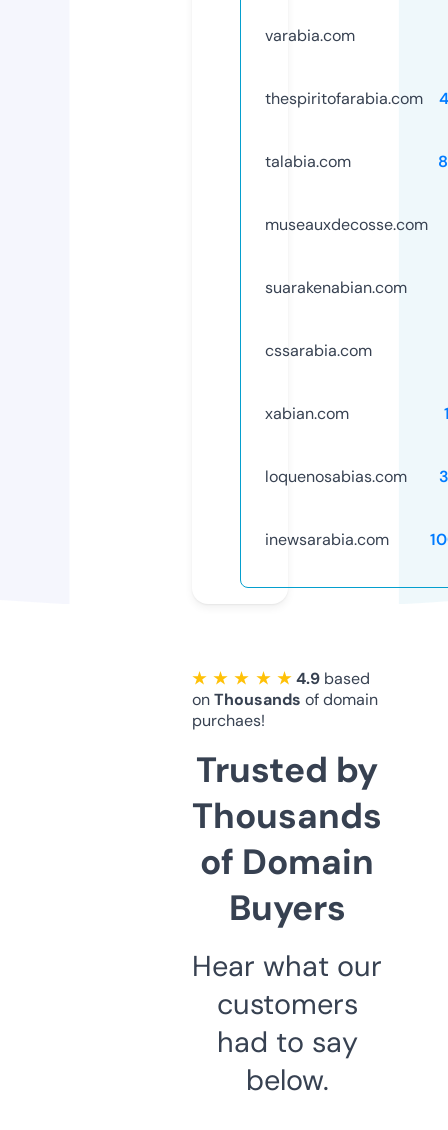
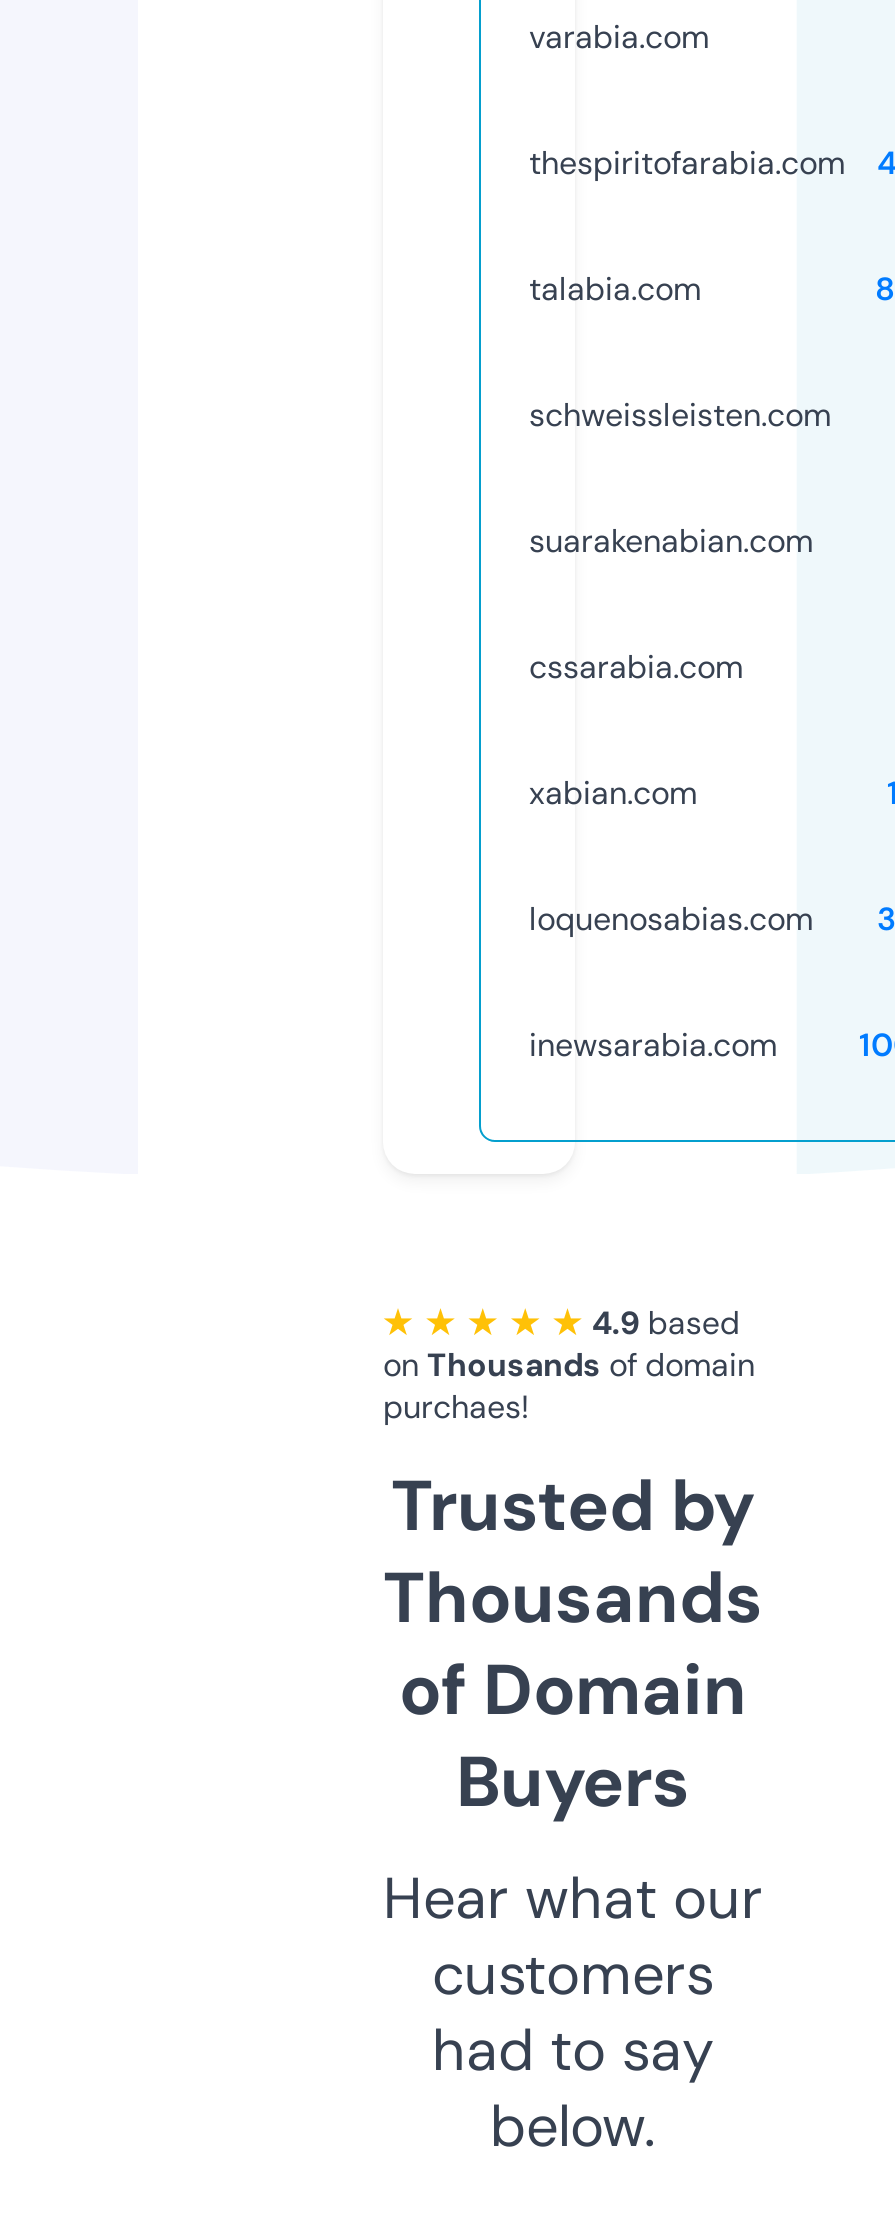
- museauxdecosse.com
+ schweissleisten.com
